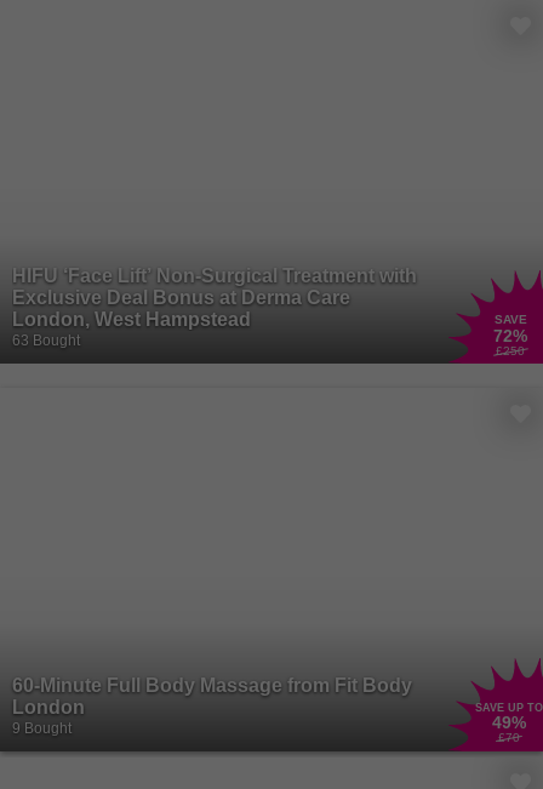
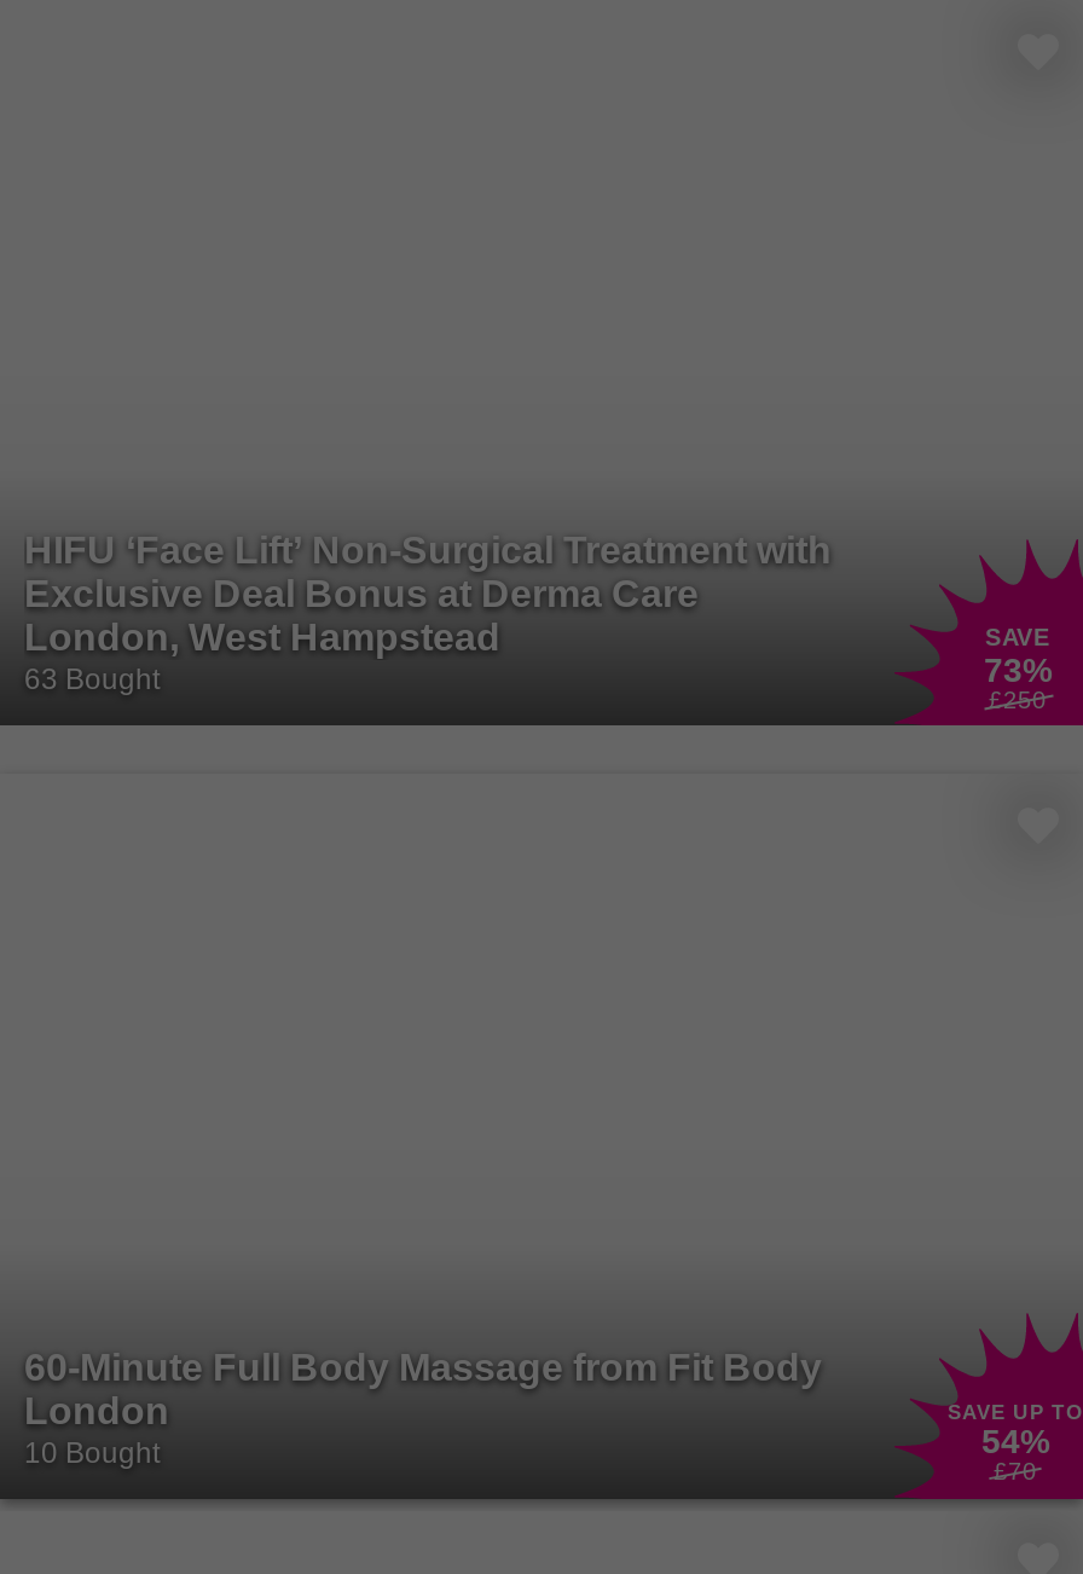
- 72%
+ 73%

- 49%
+ 54%

- 9 Bought
+ 10 Bought
